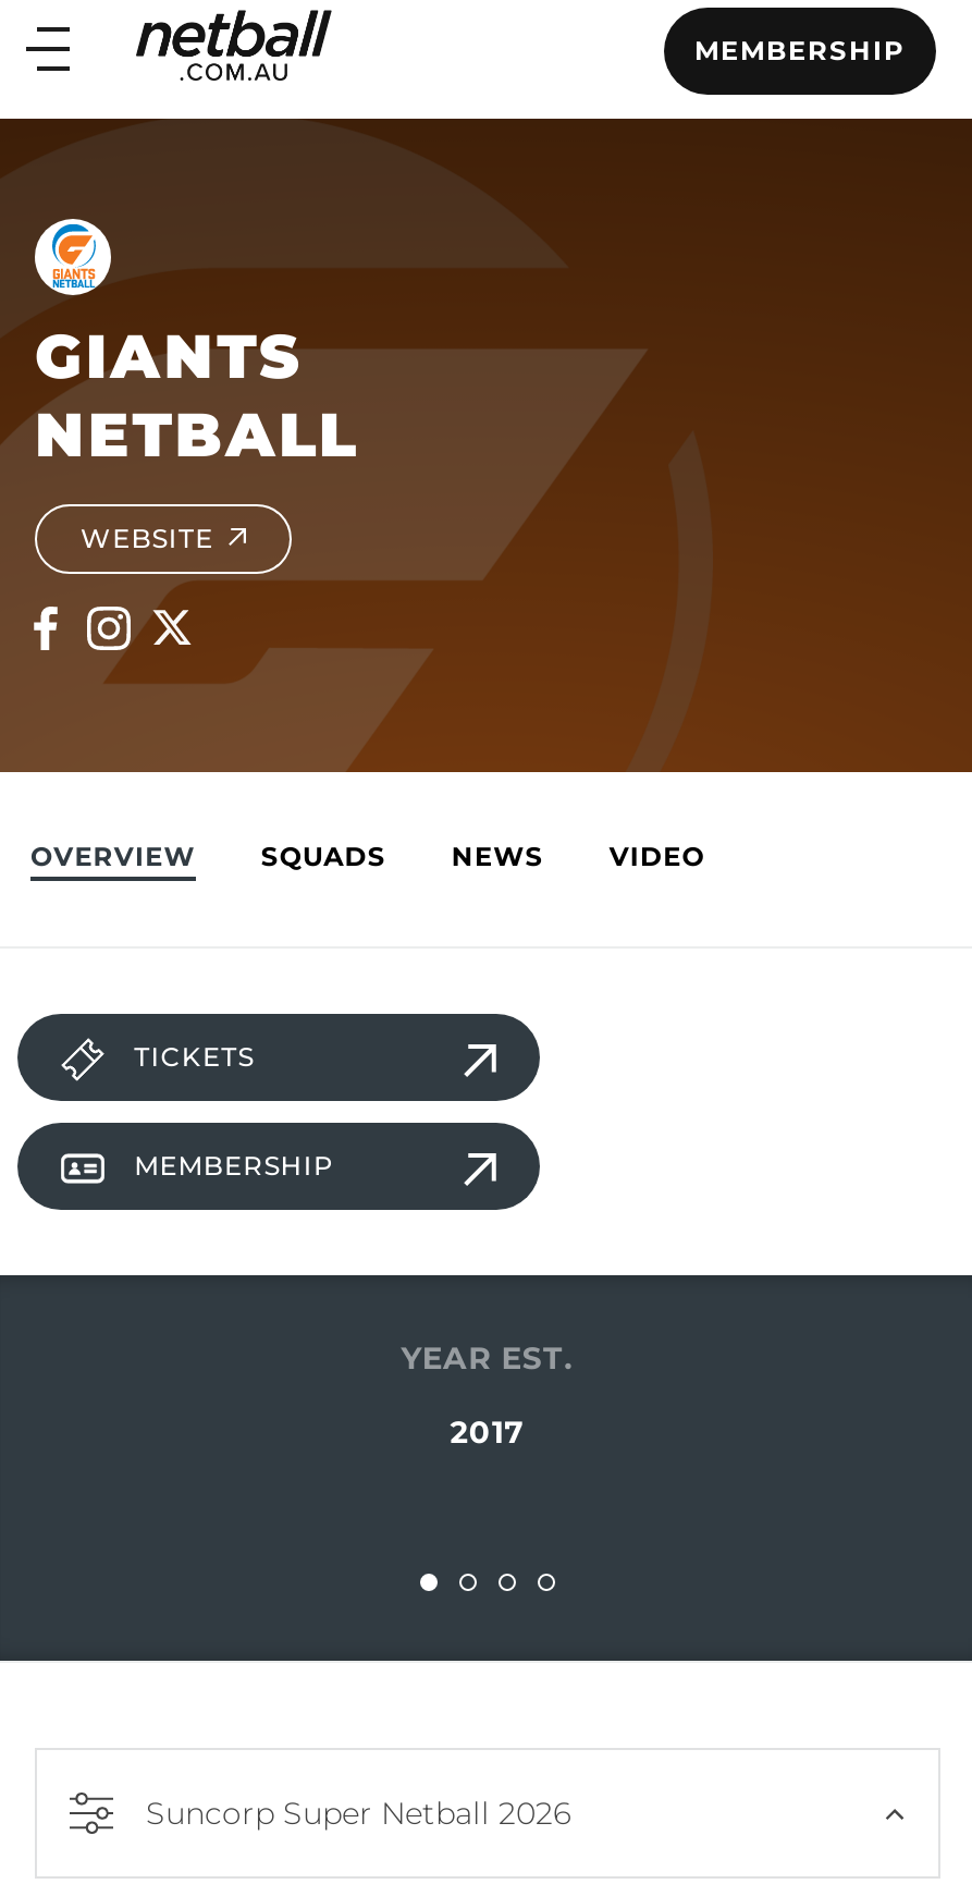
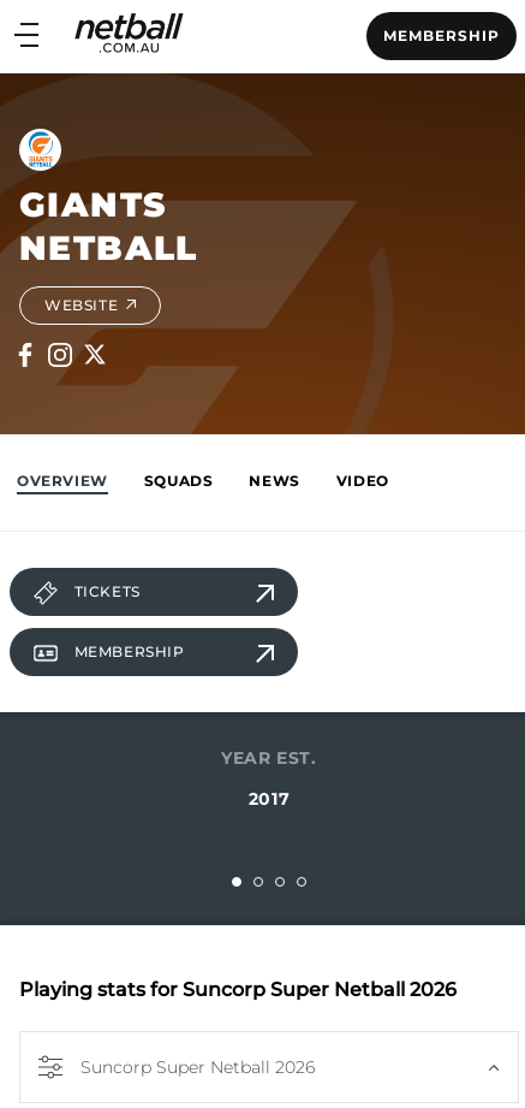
+ Playing stats for Suncorp Super Netball 2026
